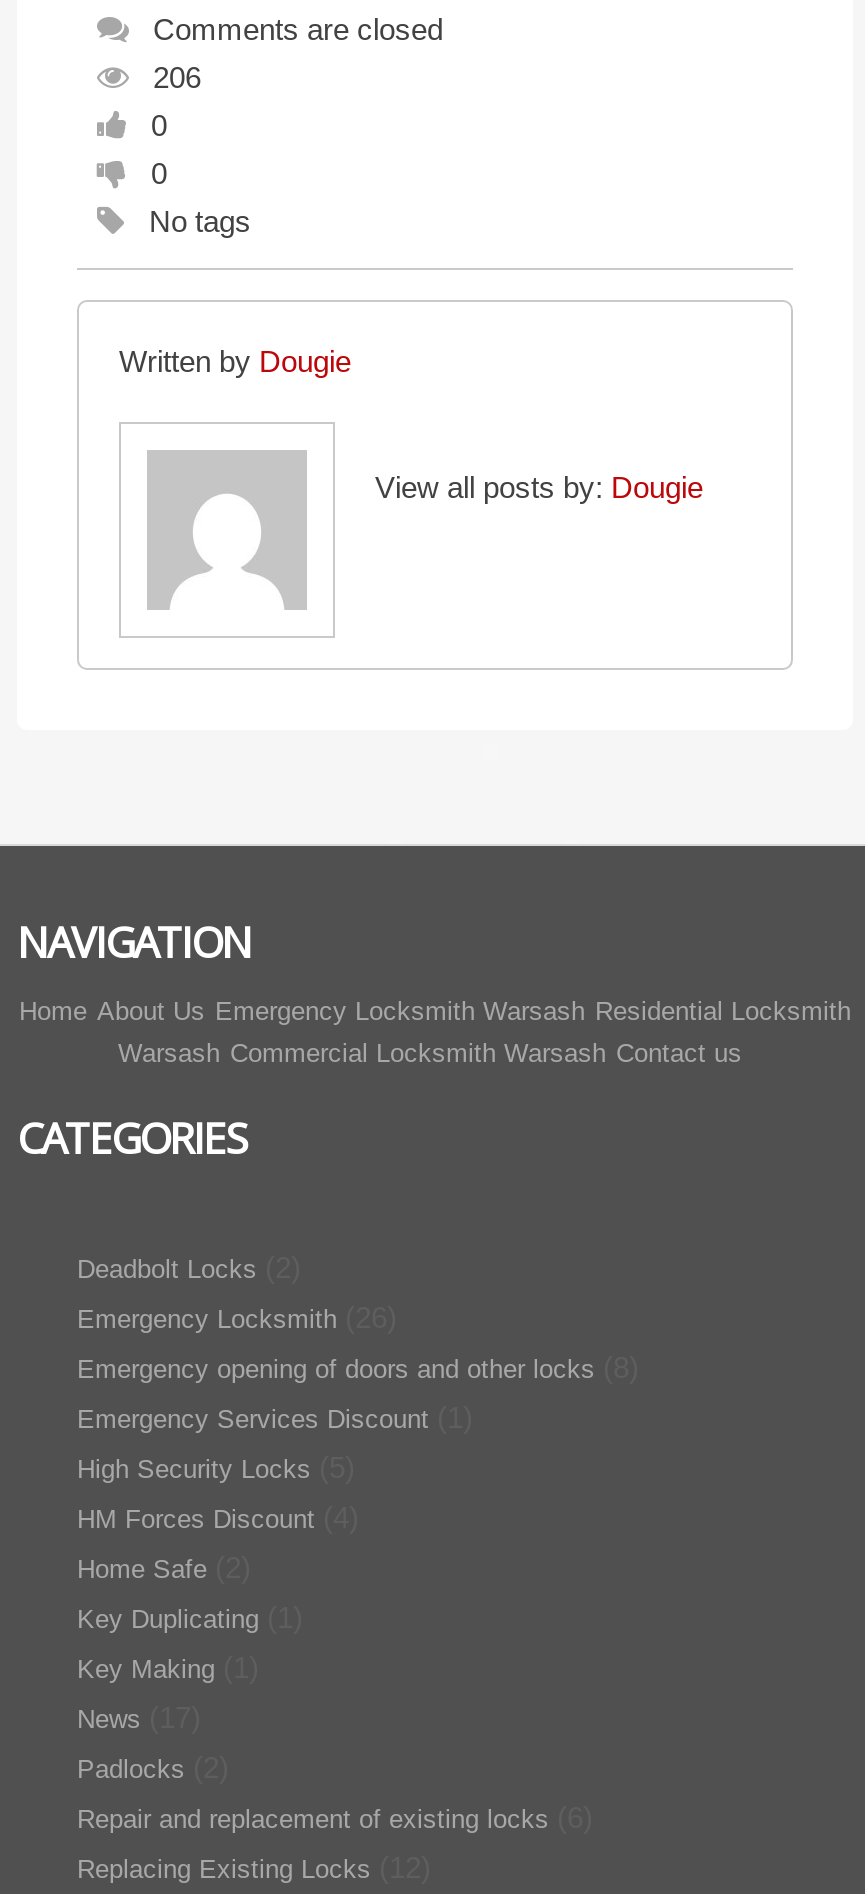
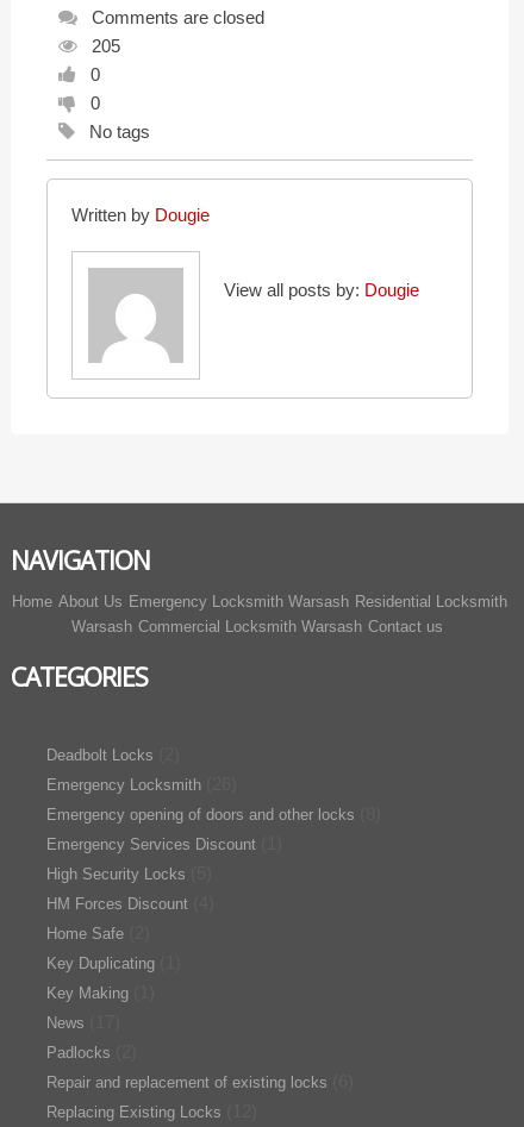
- 206
+ 205
